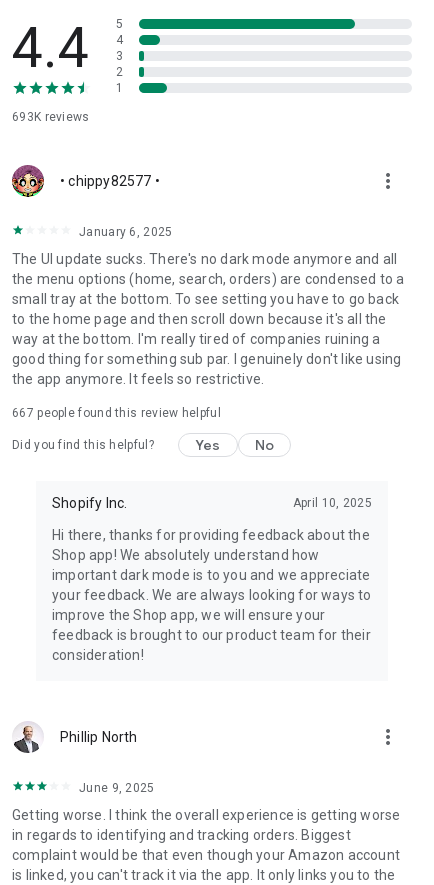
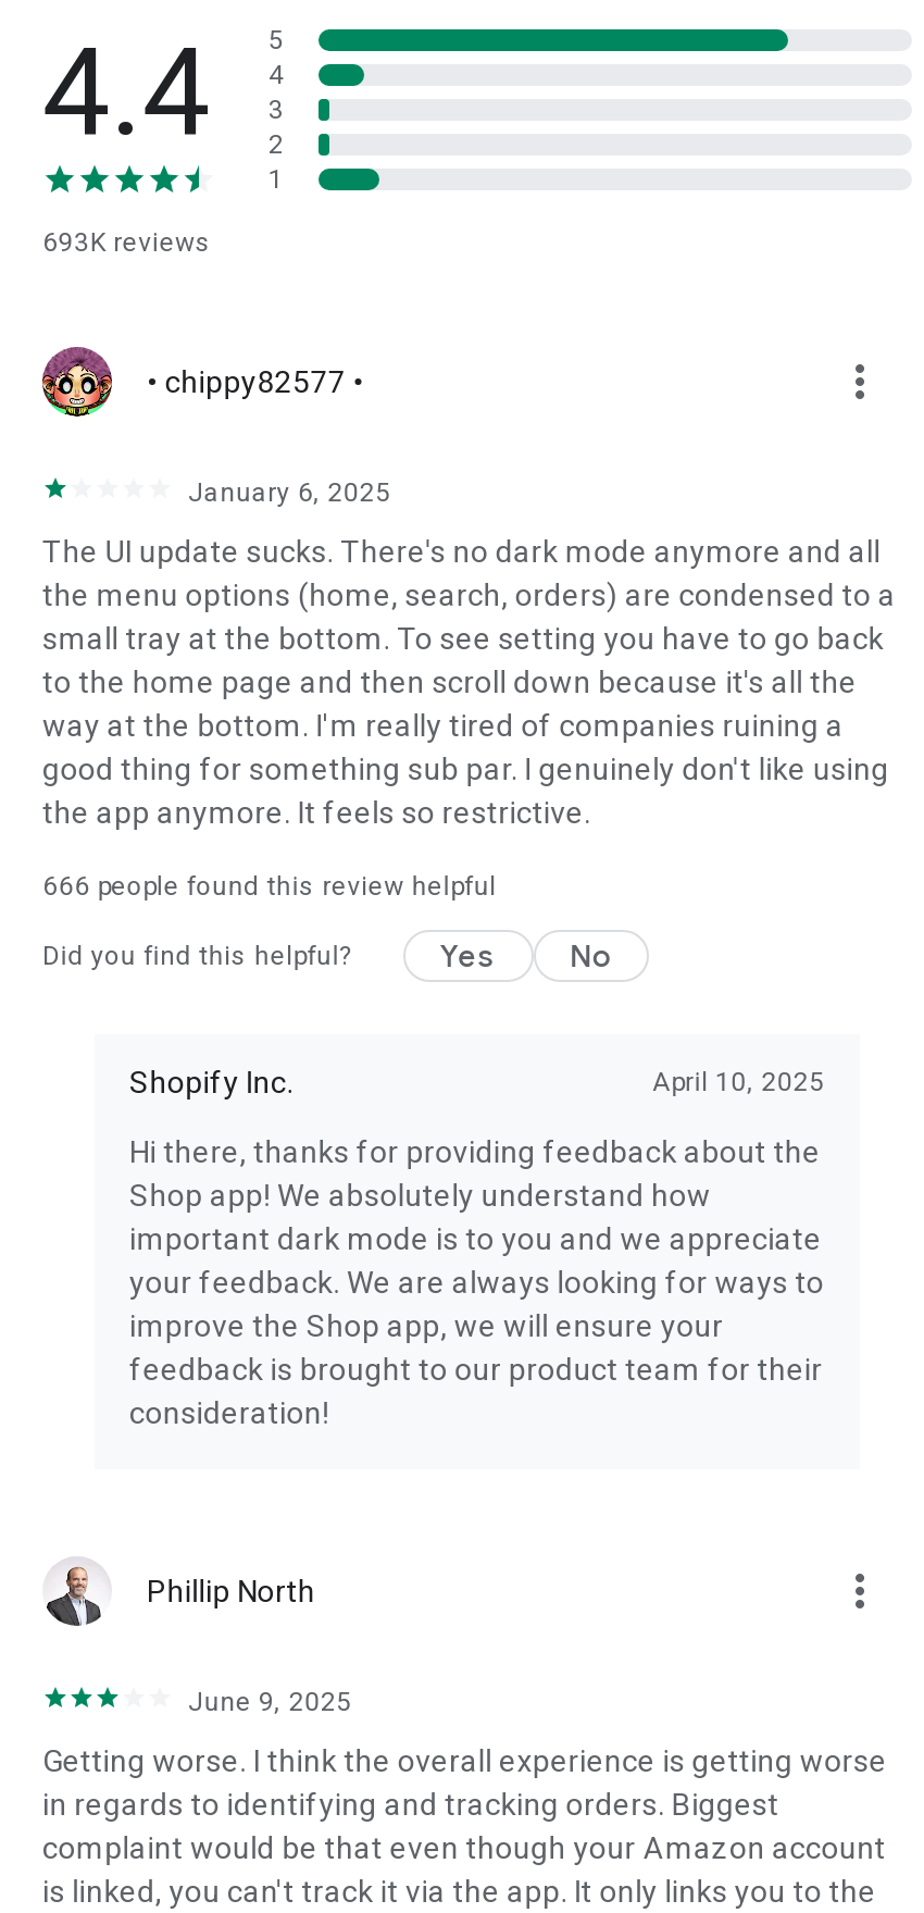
- 667 people found this review helpful
+ 666 people found this review helpful
